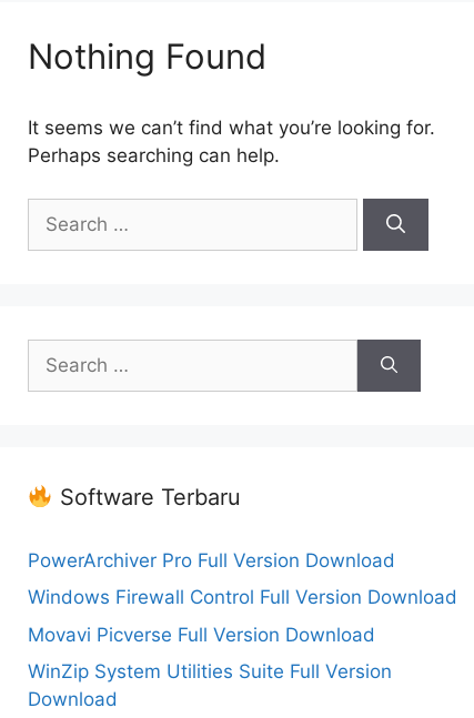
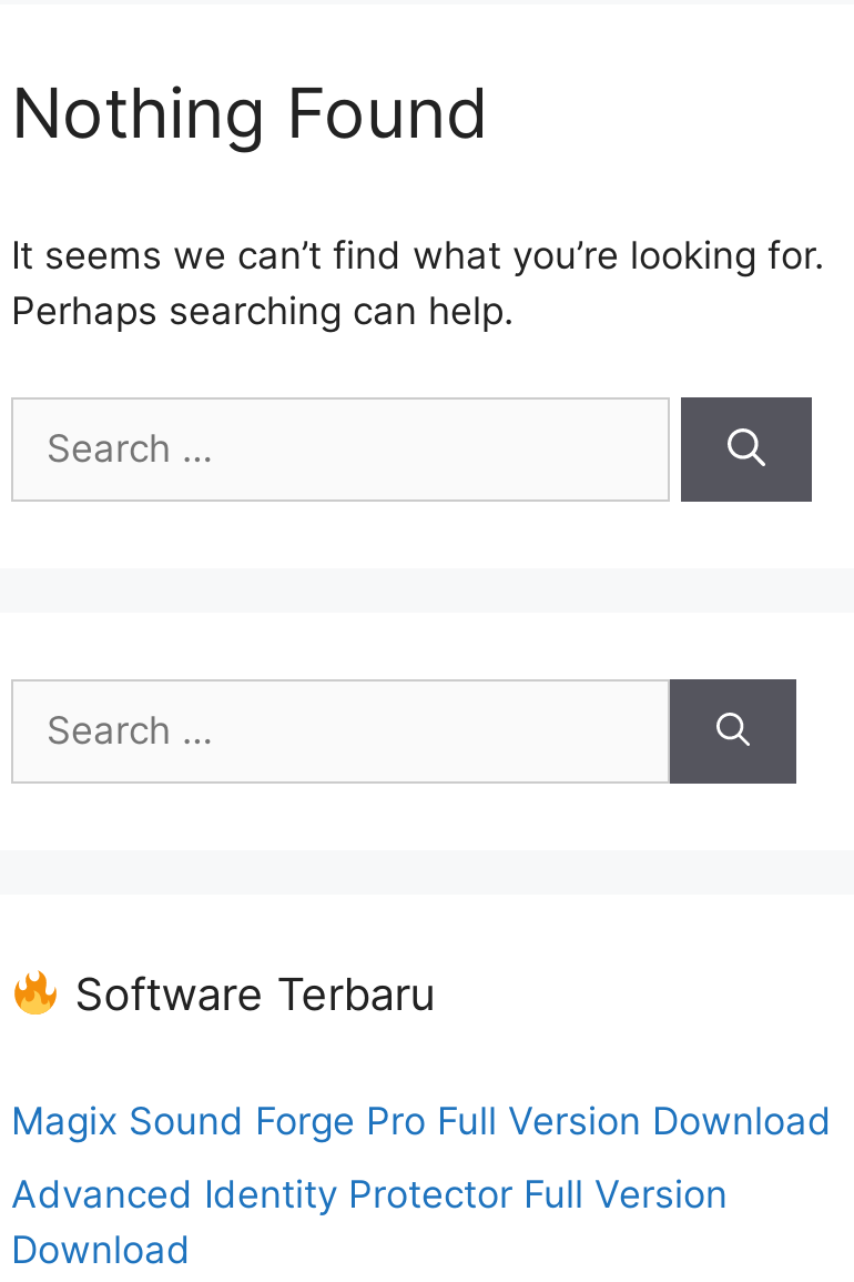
- PowerArchiver Pro Full Version Download
- Windows Firewall Control Full Version Download
- Movavi Picverse Full Version Download
- WinZip System Utilities Suite Full Version
+ Magix Sound Forge Pro Full Version Download
+ Advanced Identity Protector Full Version
